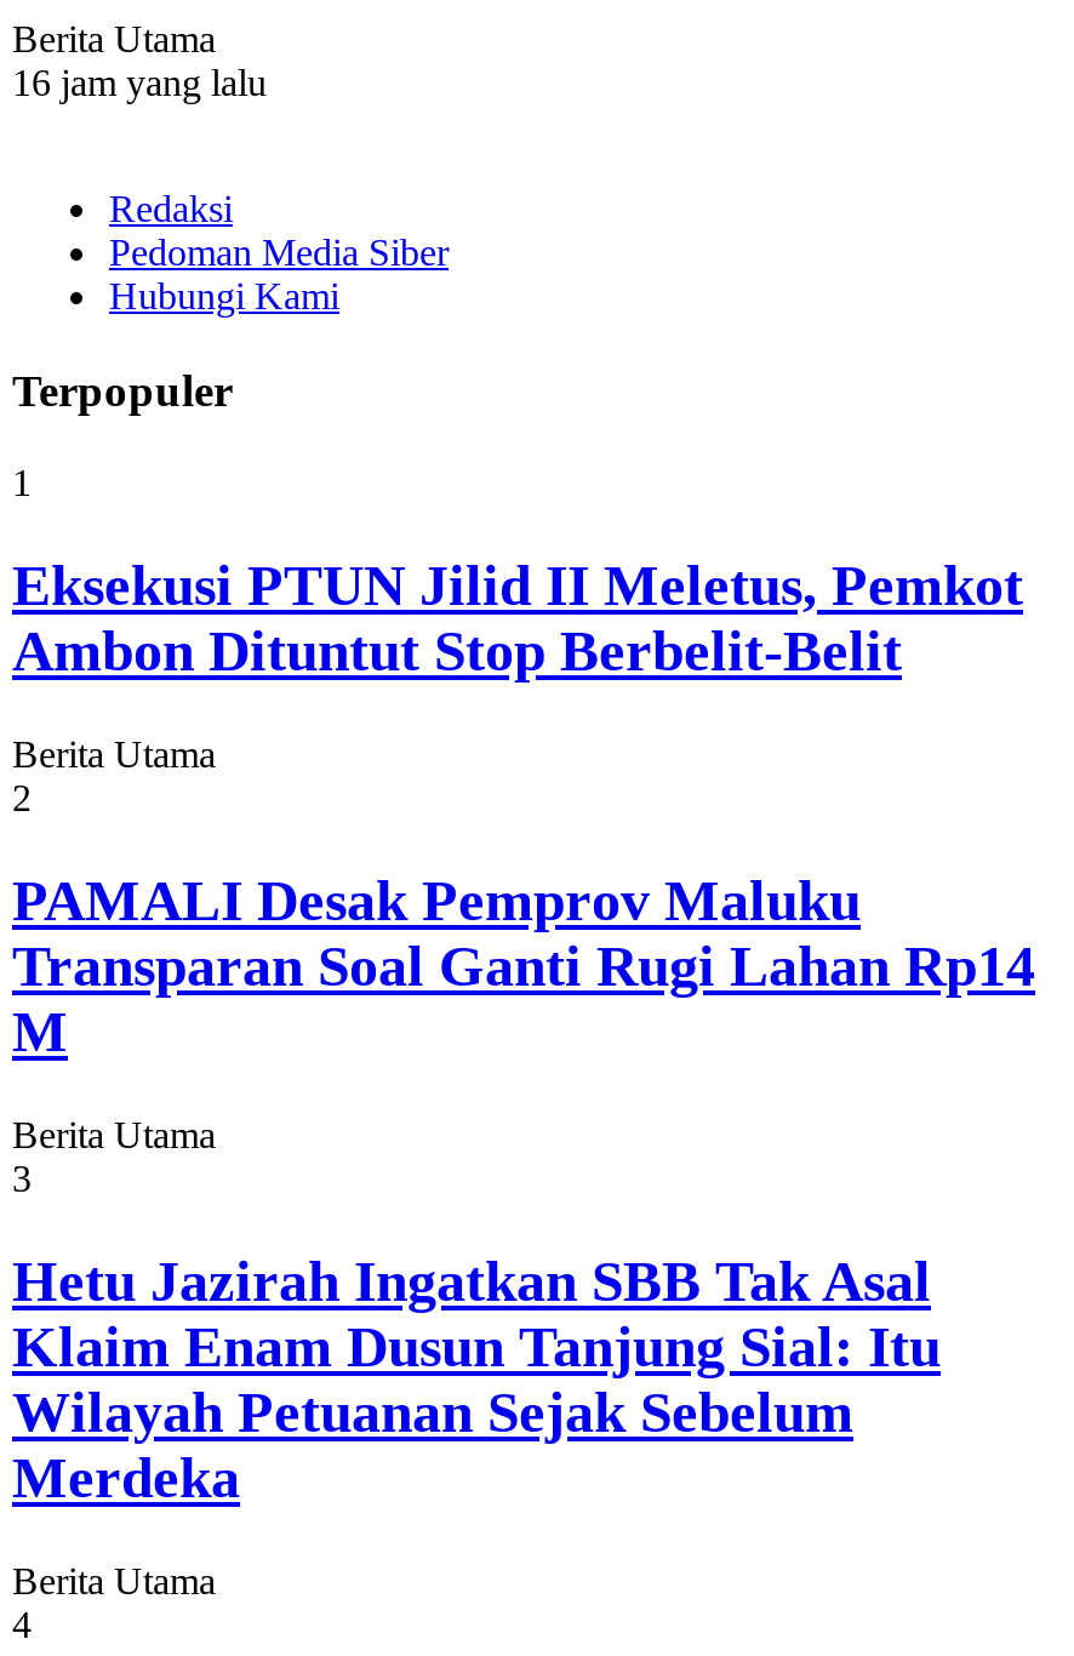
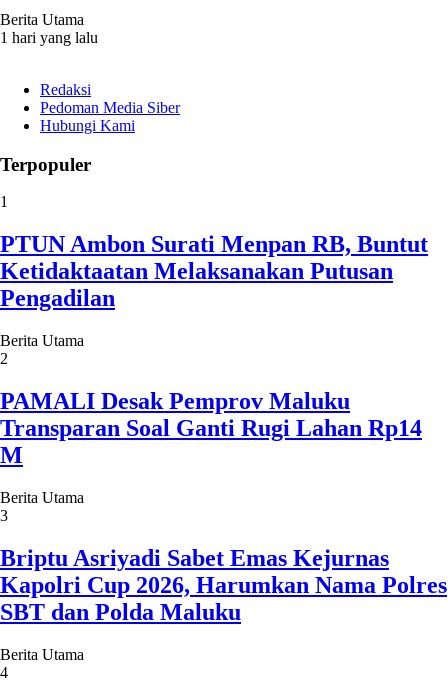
- 16 jam yang lalu
+ 1 hari yang lalu

- Eksekusi PTUN Jilid II Meletus, Pemkot
- Ambon Dituntut Stop Berbelit-Belit
+ PTUN Ambon Surati Menpan RB, Buntut
+ Ketidaktaatan Melaksanakan Putusan
+ Pengadilan

moved down: Berita Utama | 2 | PAMALI Desak Pemprov Maluku | Transparan Soal Ganti Rugi Lahan Rp14 | M | Berita Utama | 3

- Hetu Jazirah Ingatkan SBB Tak Asal
- Klaim Enam Dusun Tanjung Sial: Itu
- Wilayah Petuanan Sejak Sebelum
- Merdeka
+ Briptu Asriyadi Sabet Emas Kejurnas
+ Kapolri Cup 2026, Harumkan Nama Polres
+ SBT dan Polda Maluku
